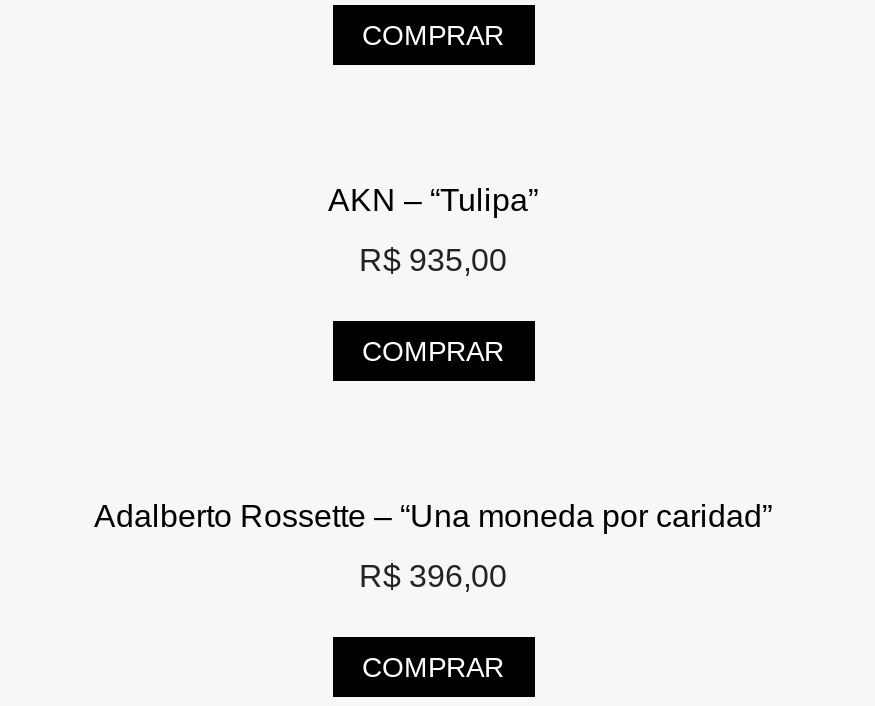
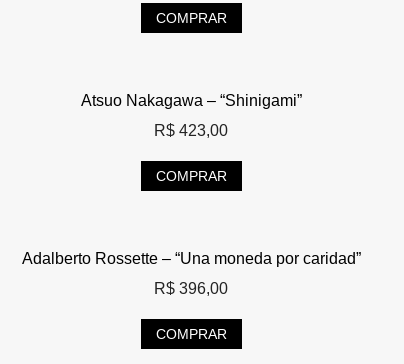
- AKN – “Tulipa”
+ Atsuo Nakagawa – “Shinigami”

- R$935,00
+ R$423,00
